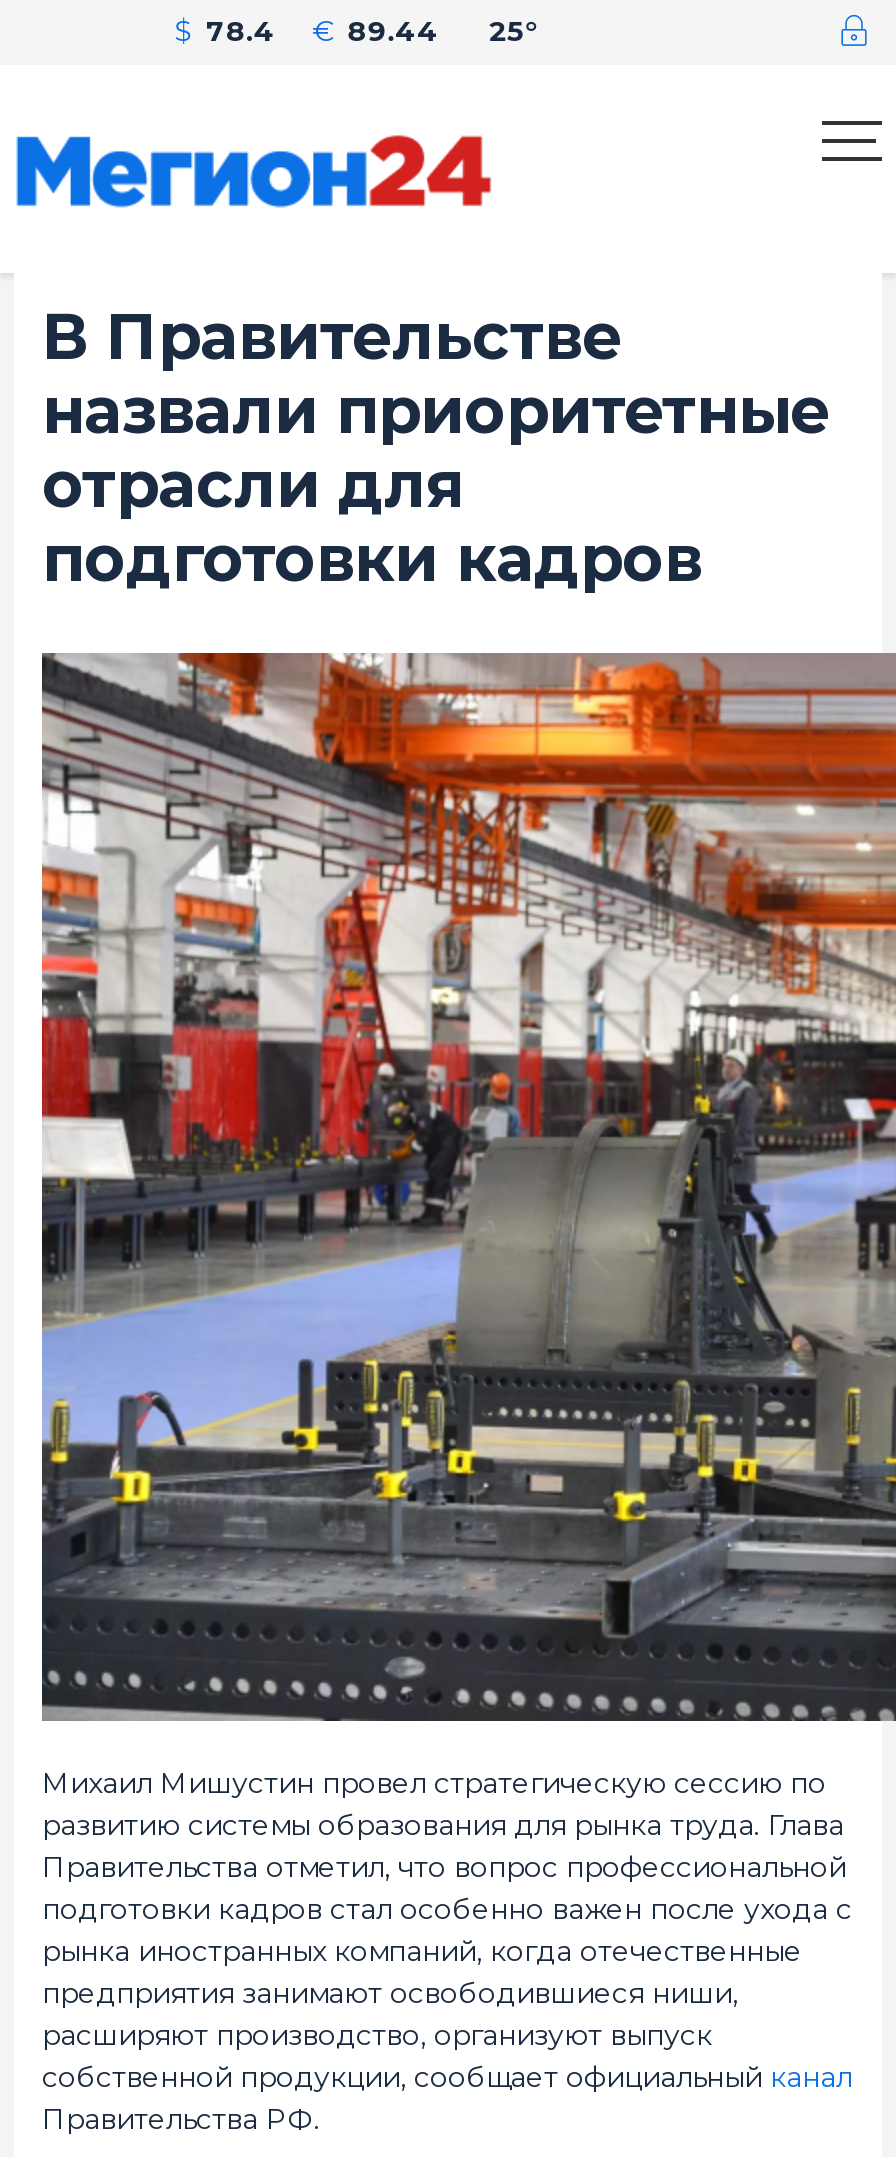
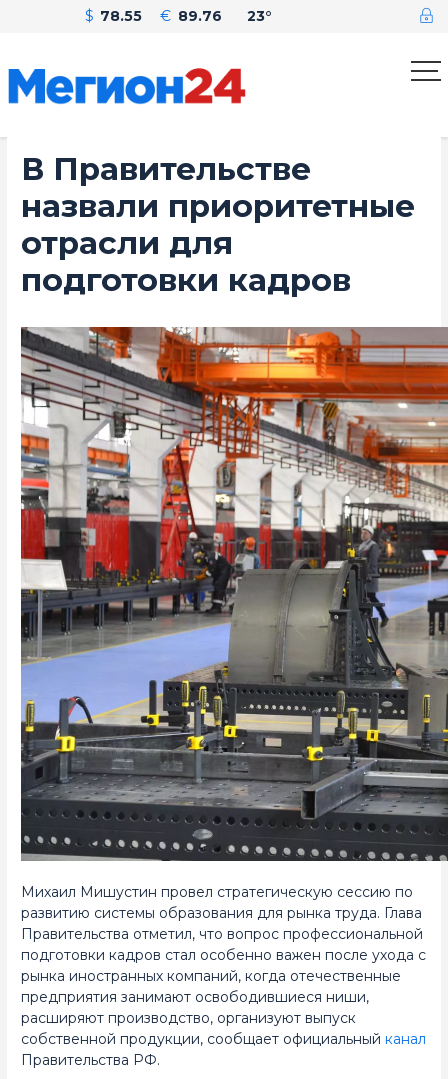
- $ 78.4
+ $ 78.55

- € 89.44
+ € 89.76

- 25°
+ 23°
